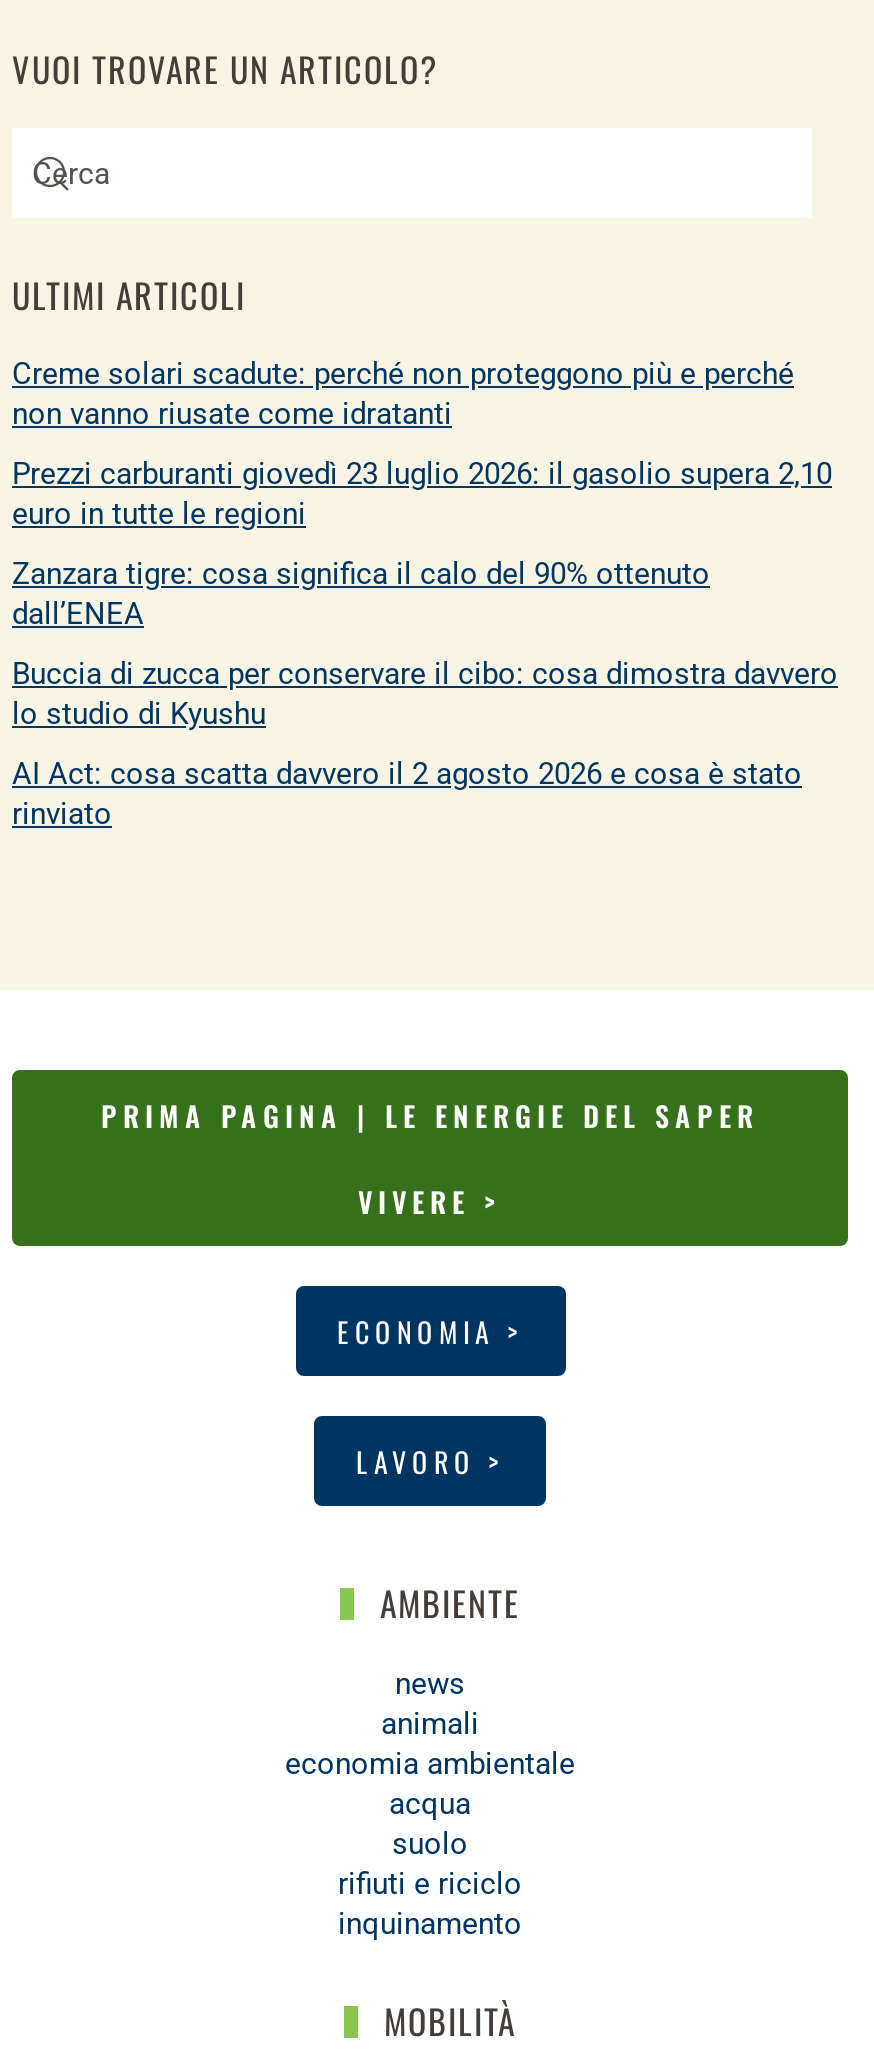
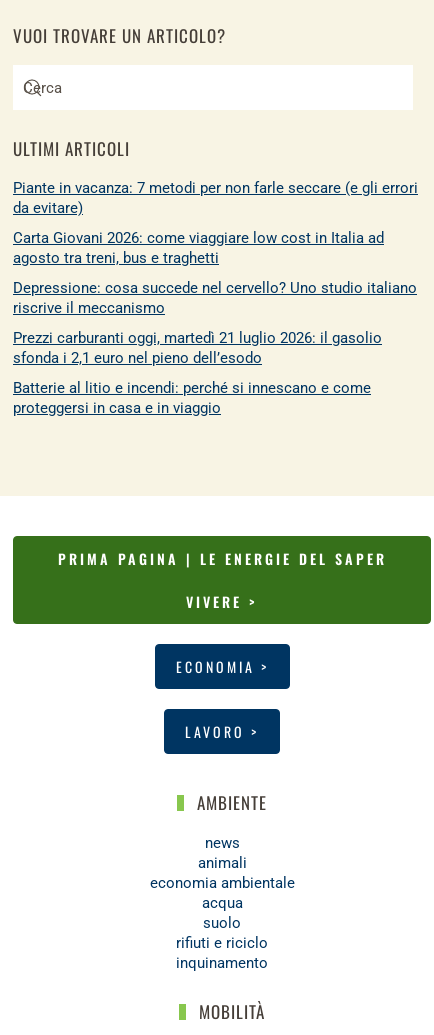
- Creme solari scadute: perché non proteggono più e perché
- non vanno riusate come idratanti
+ Piante in vacanza: 7 metodi per non farle seccare (e gli errori
+ da evitare)

- Prezzi carburanti giovedì 23 luglio 2026: il gasolio supera 2,10
- euro in tutte le regioni
+ Carta Giovani 2026: come viaggiare low cost in Italia ad
+ agosto tra treni, bus e traghetti

- Zanzara tigre: cosa significa il calo del 90% ottenuto
- dall’ENEA
+ Depressione: cosa succede nel cervello? Uno studio italiano
+ riscrive il meccanismo

- Buccia di zucca per conservare il cibo: cosa dimostra davvero
- lo studio di Kyushu
+ Prezzi carburanti oggi, martedì 21 luglio 2026: il gasolio
+ sfonda i 2,1 euro nel pieno dell’esodo

- AI Act: cosa scatta davvero il 2 agosto 2026 e cosa è stato
- rinviato
+ Batterie al litio e incendi: perché si innescano e come
+ proteggersi in casa e in viaggio
